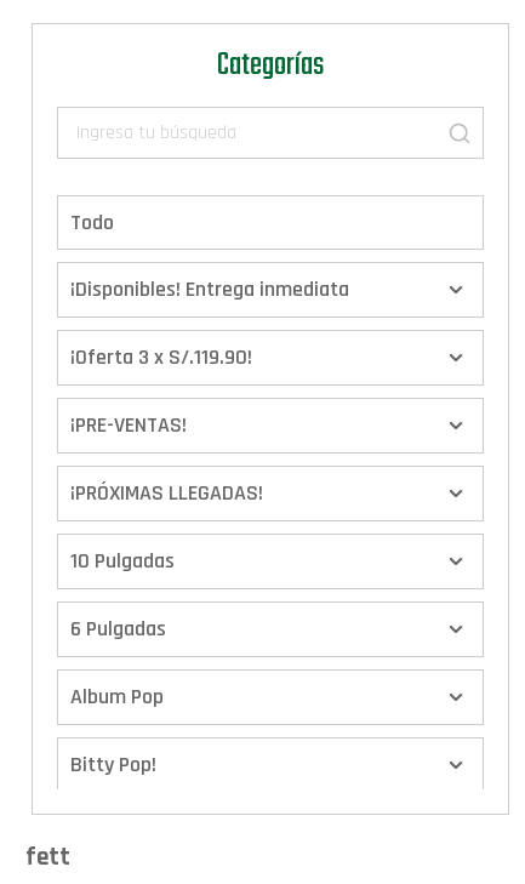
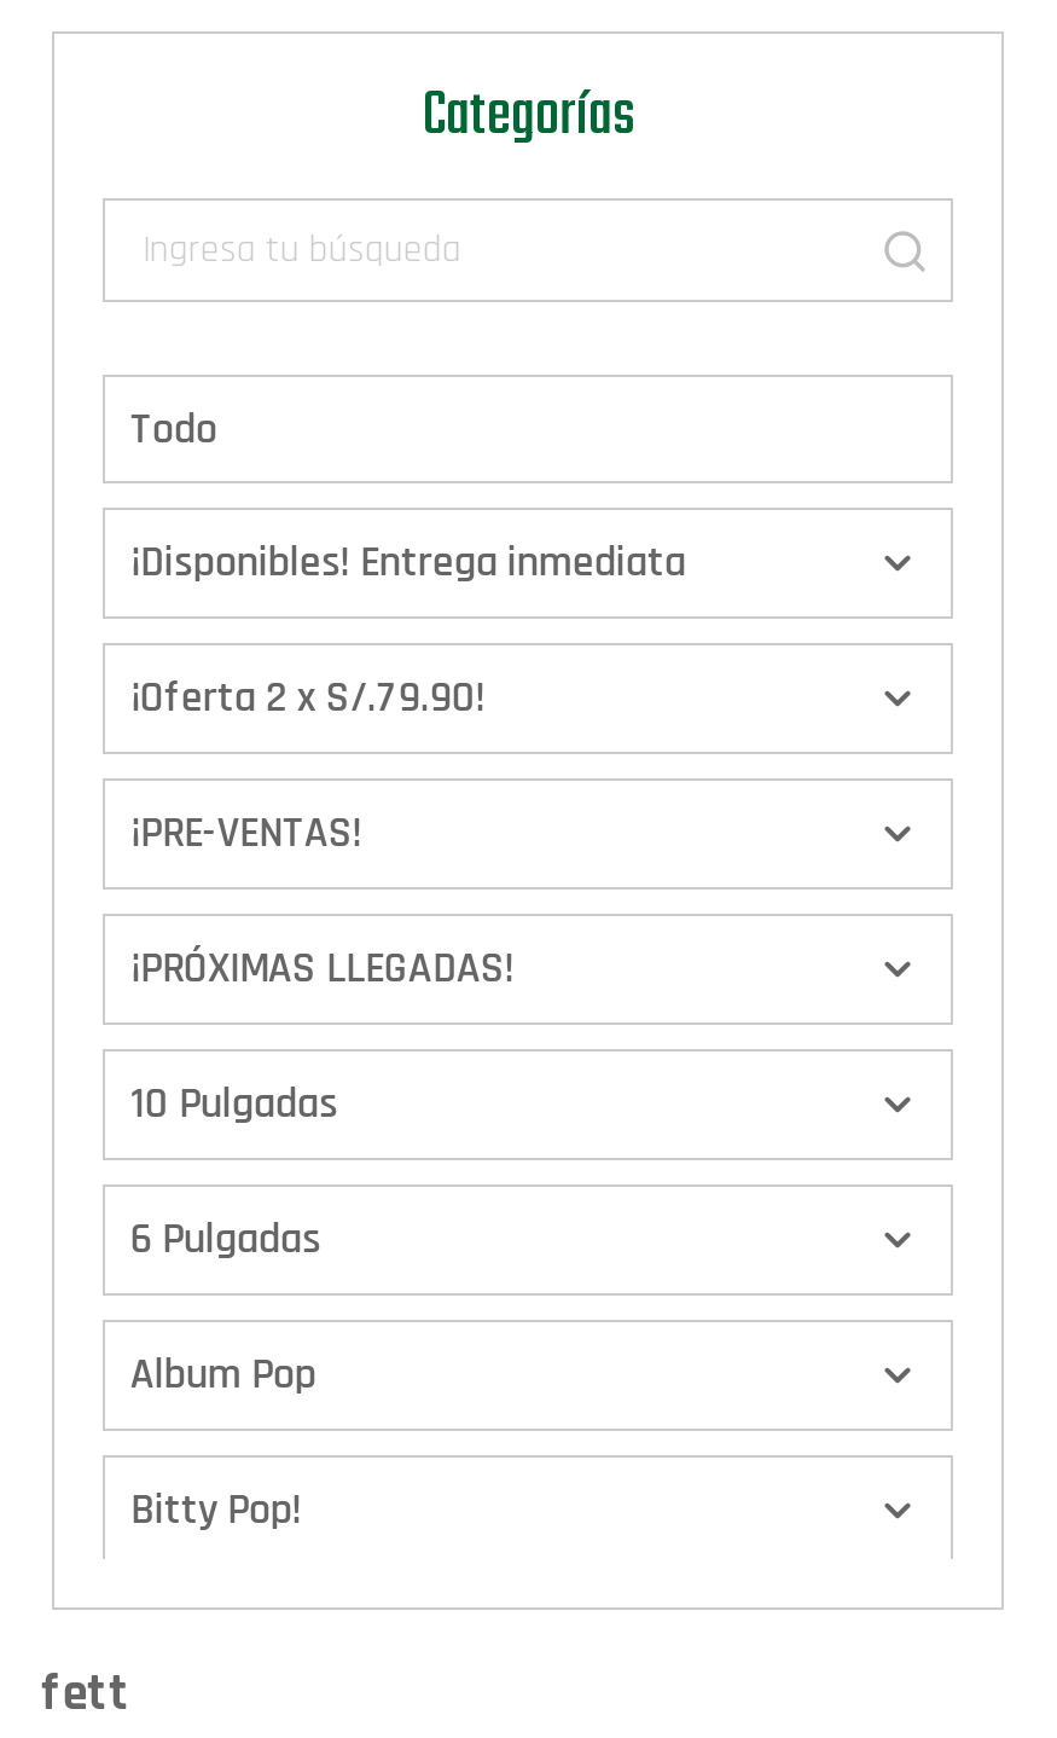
- ¡Oferta 3 x S/.119.90!
+ ¡Oferta 2 x S/.79.90!
